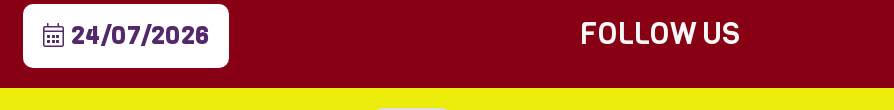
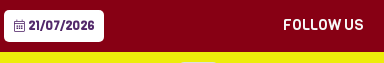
- 24/07/2026
+ 21/07/2026
